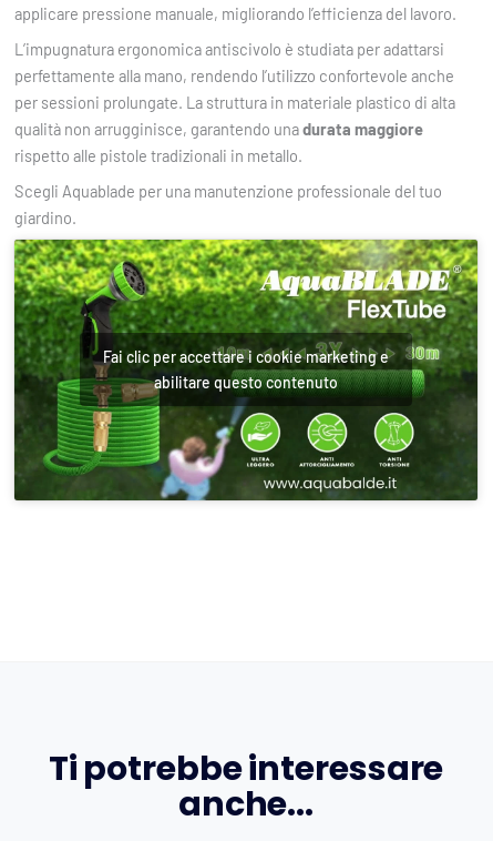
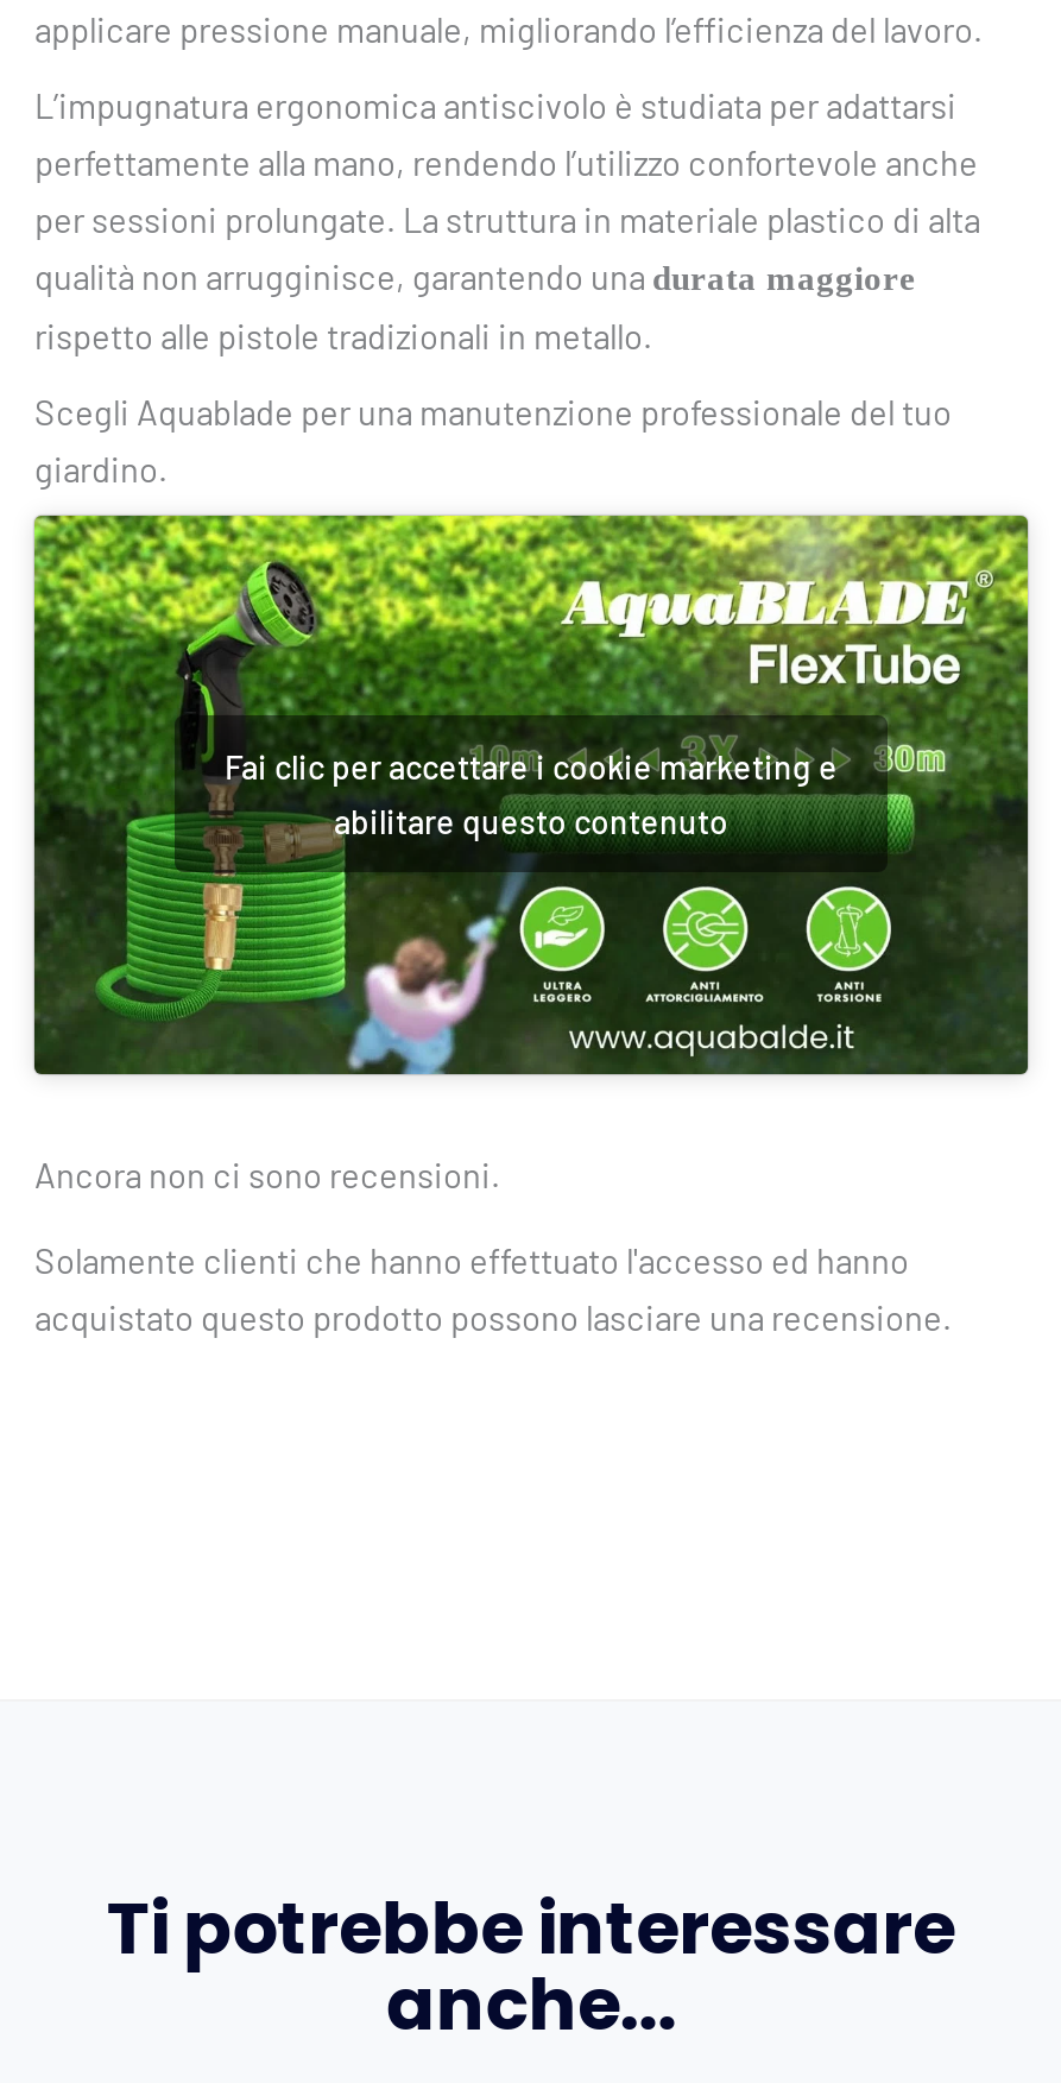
+ Ancora non ci sono recensioni.
+ Solamente clienti che hanno effettuato l'accesso ed hanno
+ acquistato questo prodotto possono lasciare una recensione.
